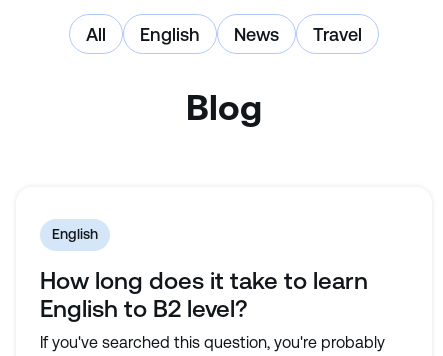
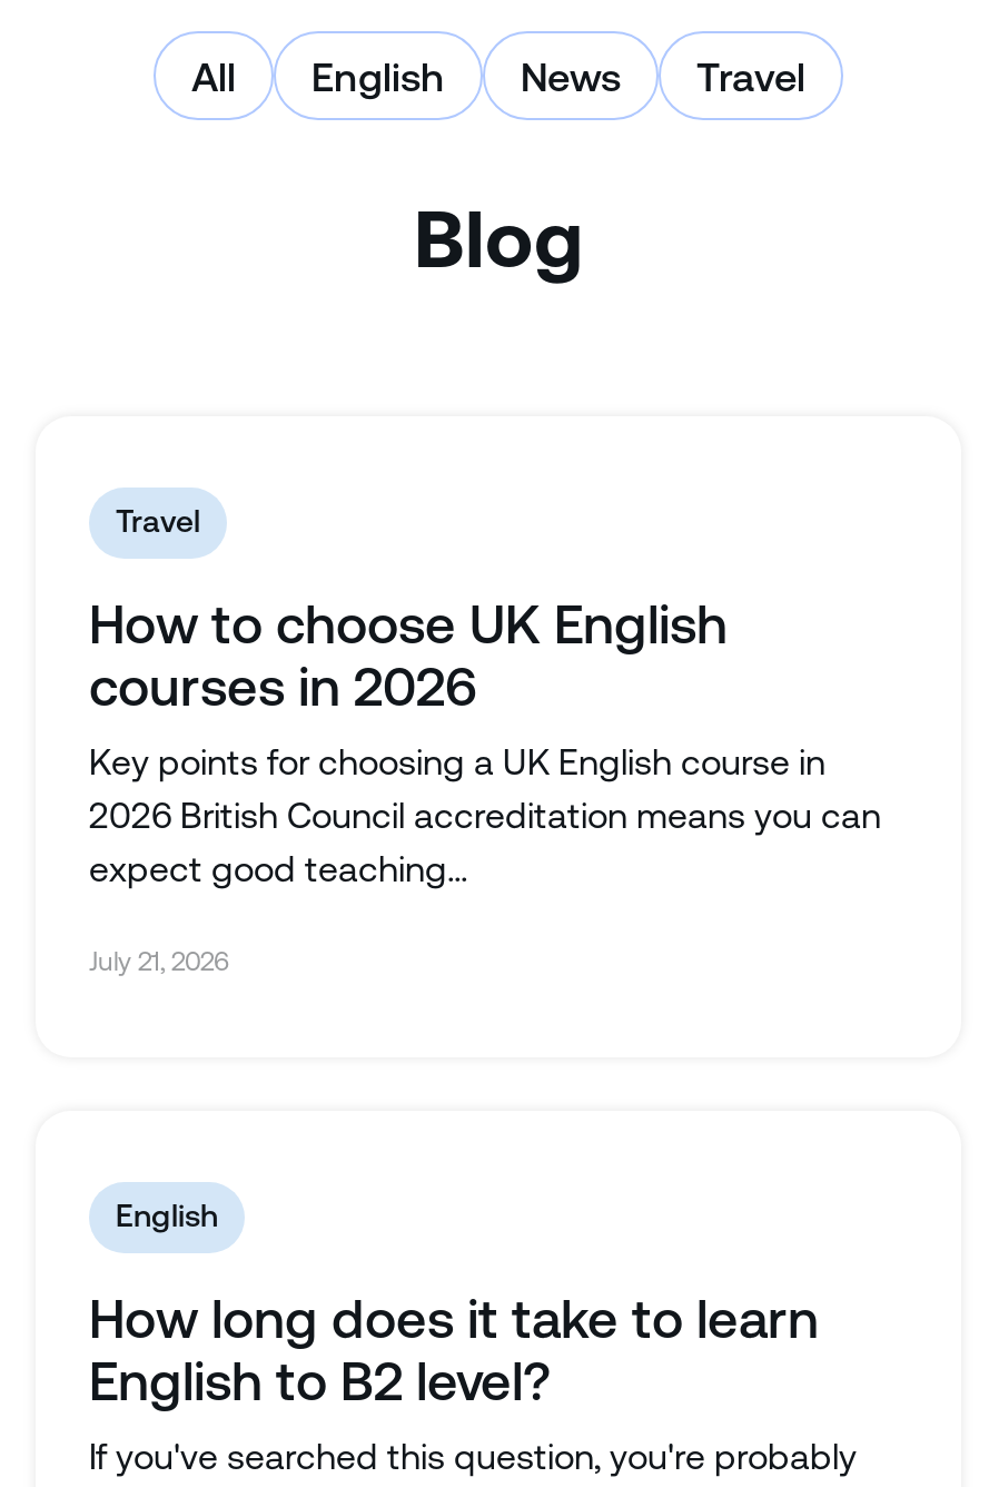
+ Travel
+ How to choose UK English
+ courses in 2026
+ Key points for choosing a UK English course in
+ 2026 British Council accreditation means you can
+ expect good teaching...
+ July 21, 2026
